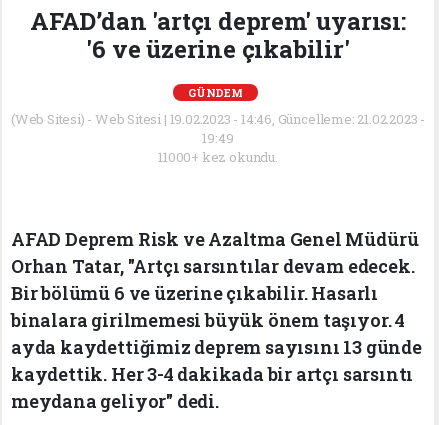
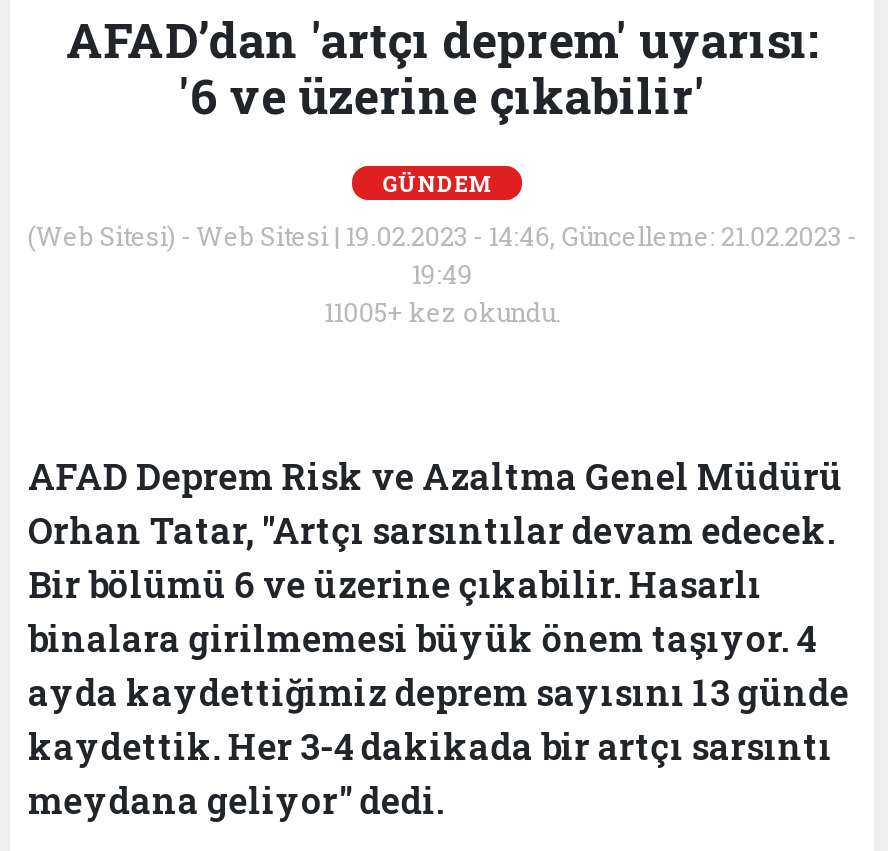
- 11000+ kez okundu.
+ 11005+ kez okundu.
